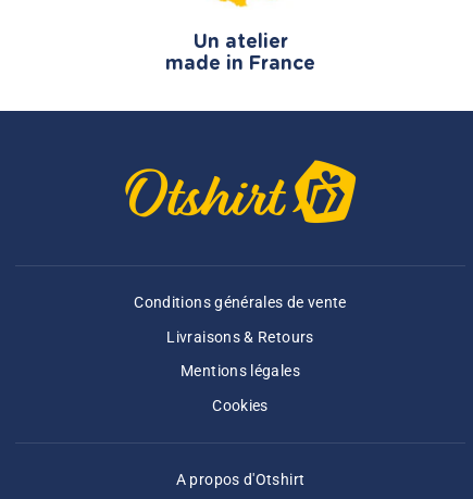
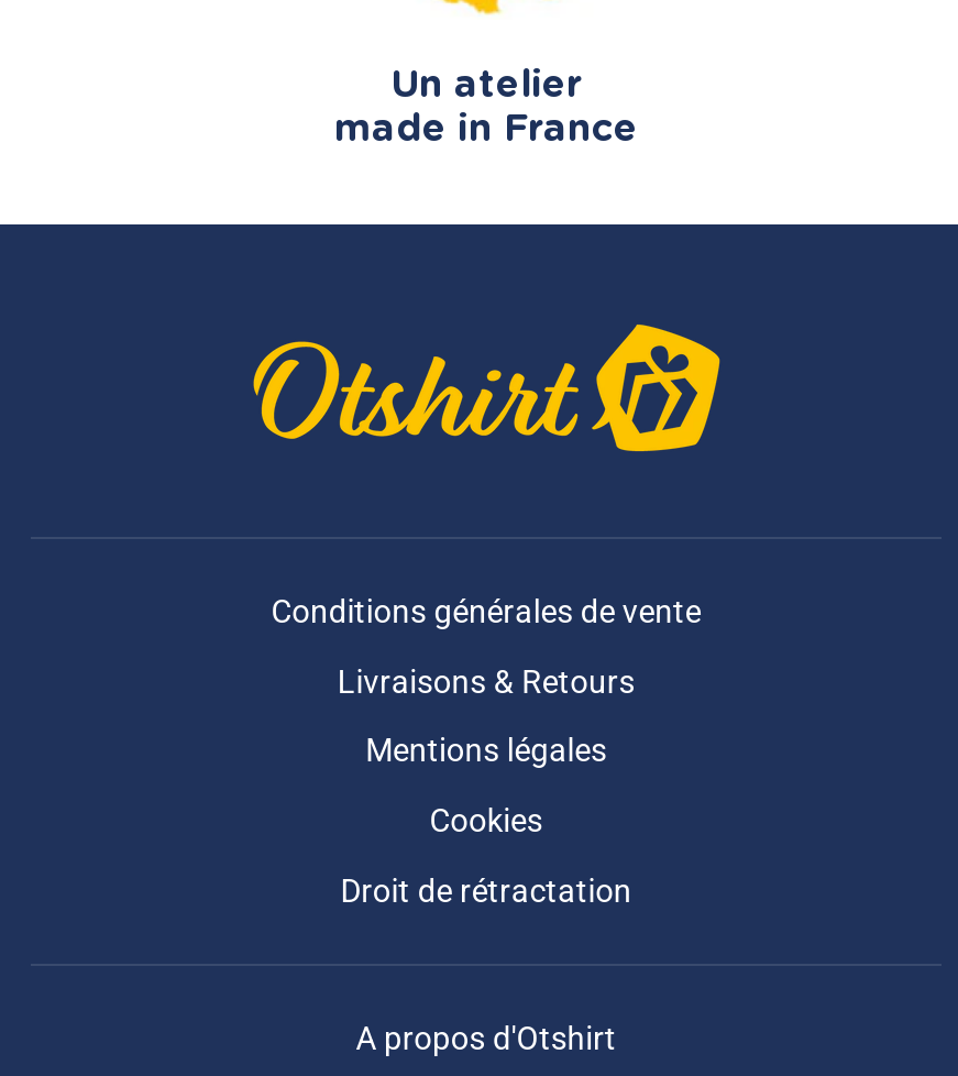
+ Droit de rétractation
